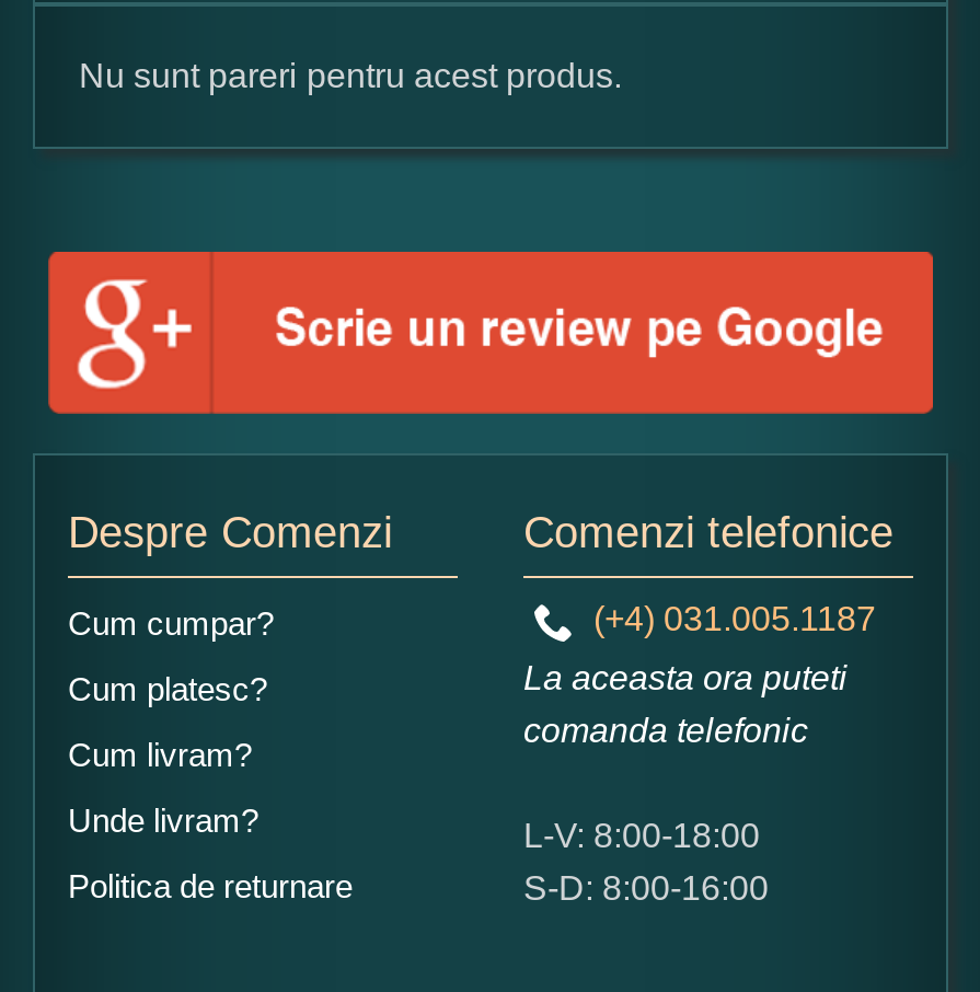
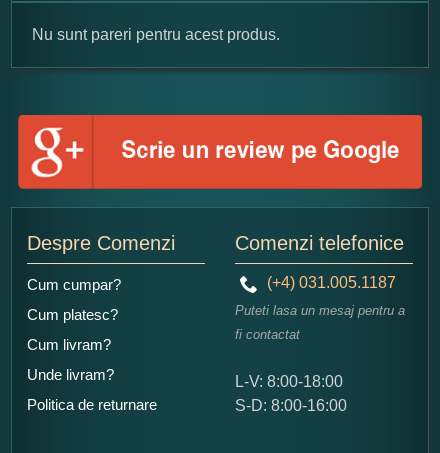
- La aceasta ora puteti
- comanda telefonic
+ Puteti lasa un mesaj pentru a
+ fi contactat
